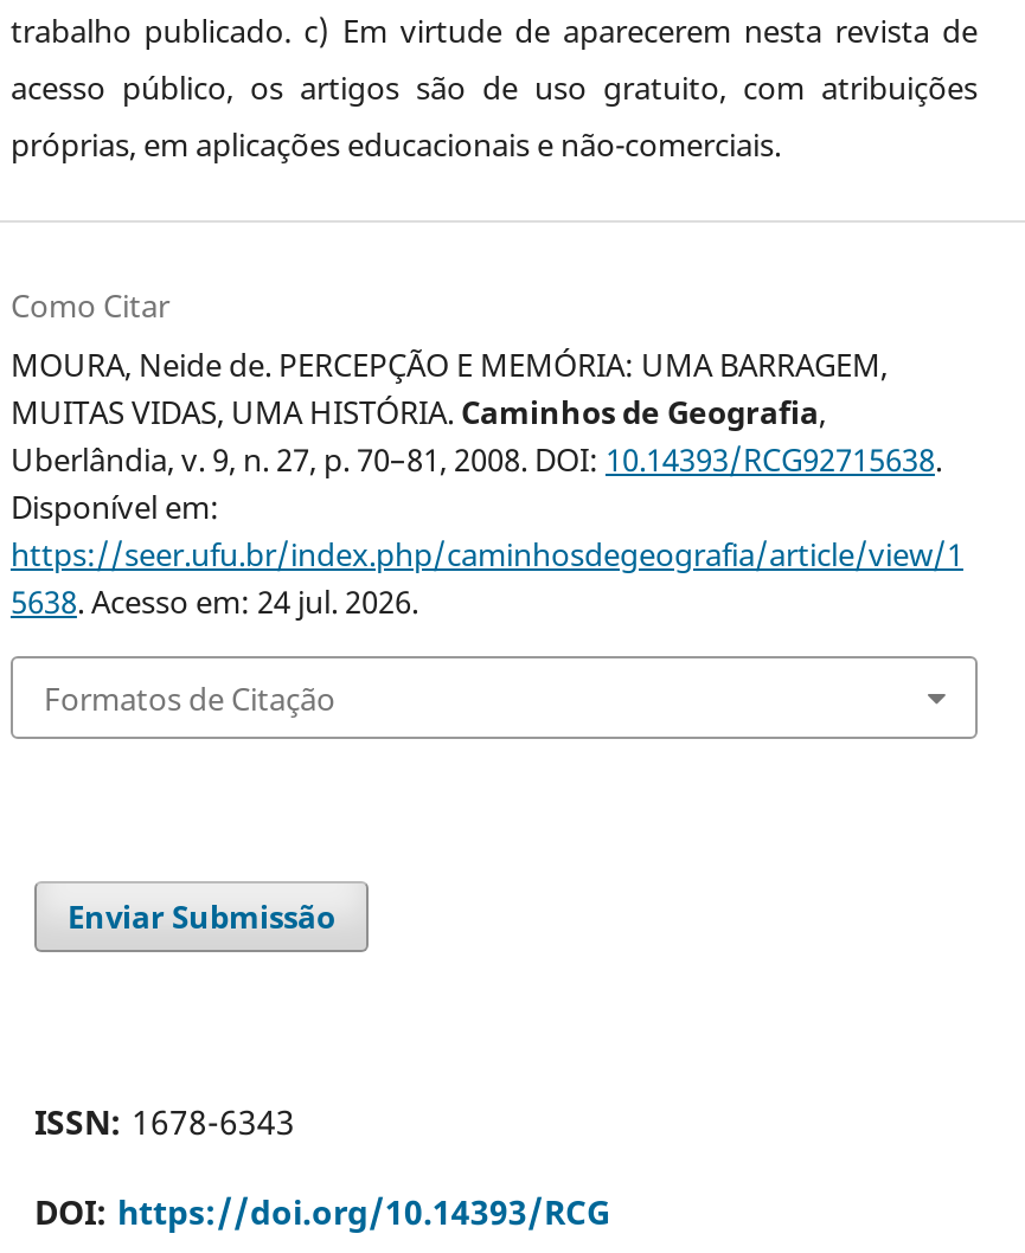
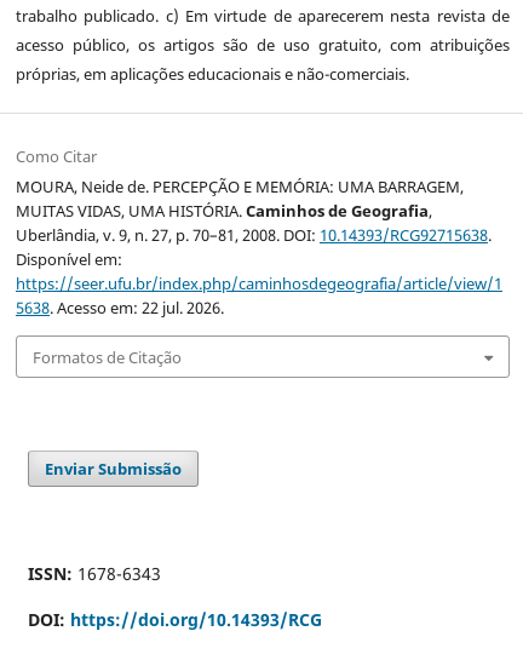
- 5638. Acesso em: 24 jul. 2026.
+ 5638. Acesso em: 22 jul. 2026.
